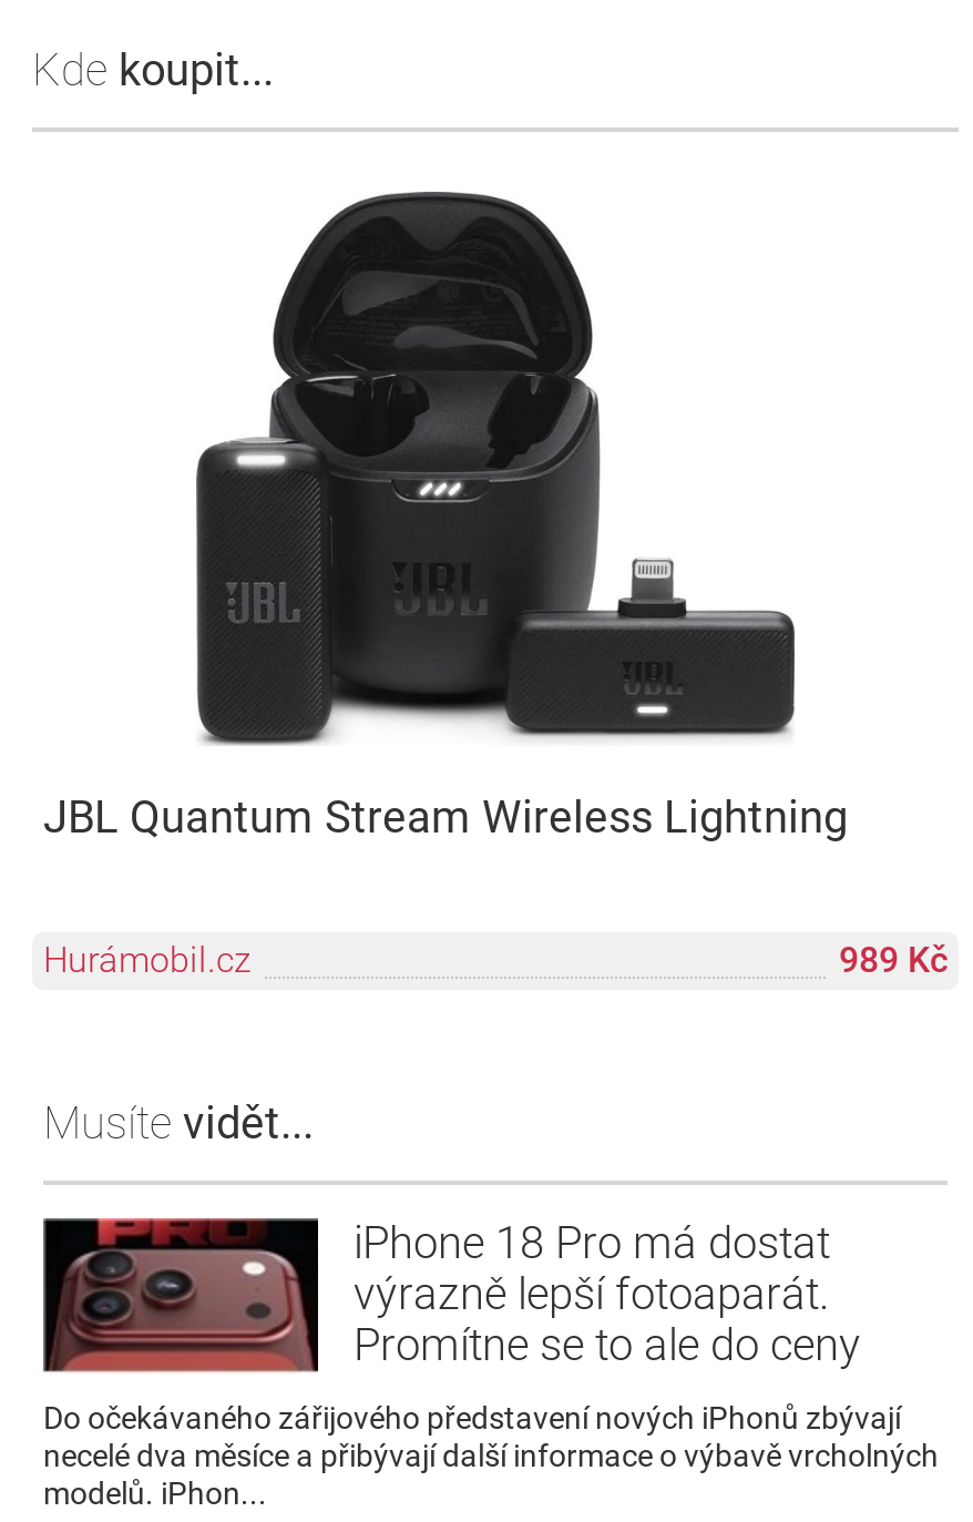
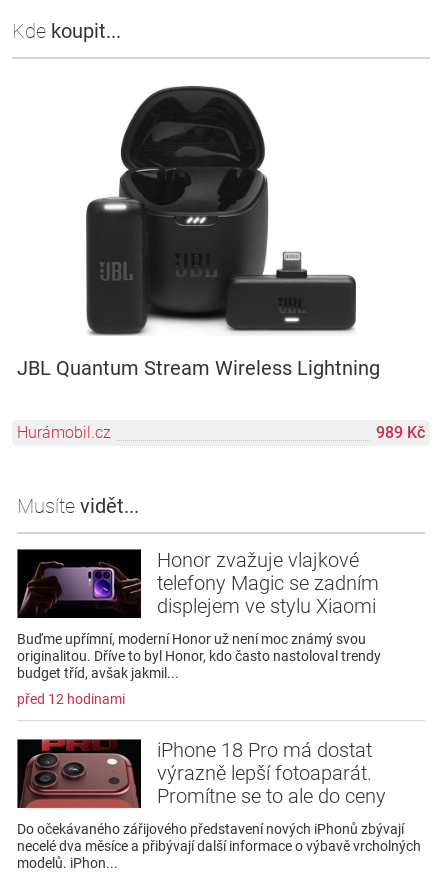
+ [image]
+ Honor zvažuje vlajkové
+ telefony Magic se zadním
+ displejem ve stylu Xiaomi
+ Buďme upřímní, moderní Honor už není moc známý svou
+ originalitou. Dříve to byl Honor, kdo často nastoloval trendy
+ budget tříd, avšak jakmil...
+ před 12 hodinami
